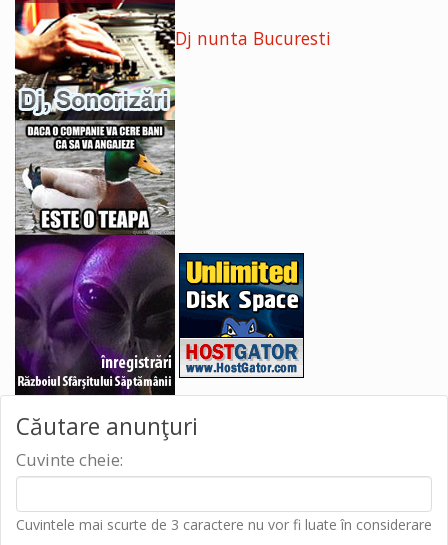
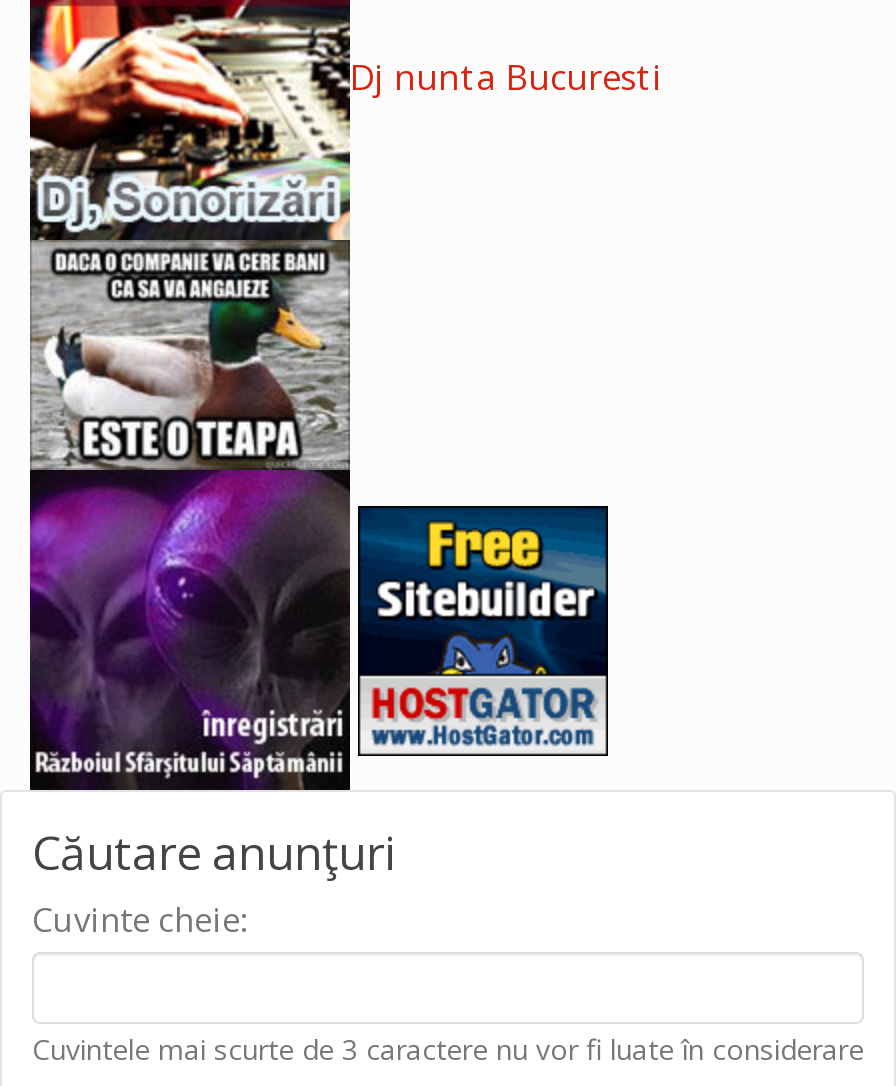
- [image]
+ [image]
